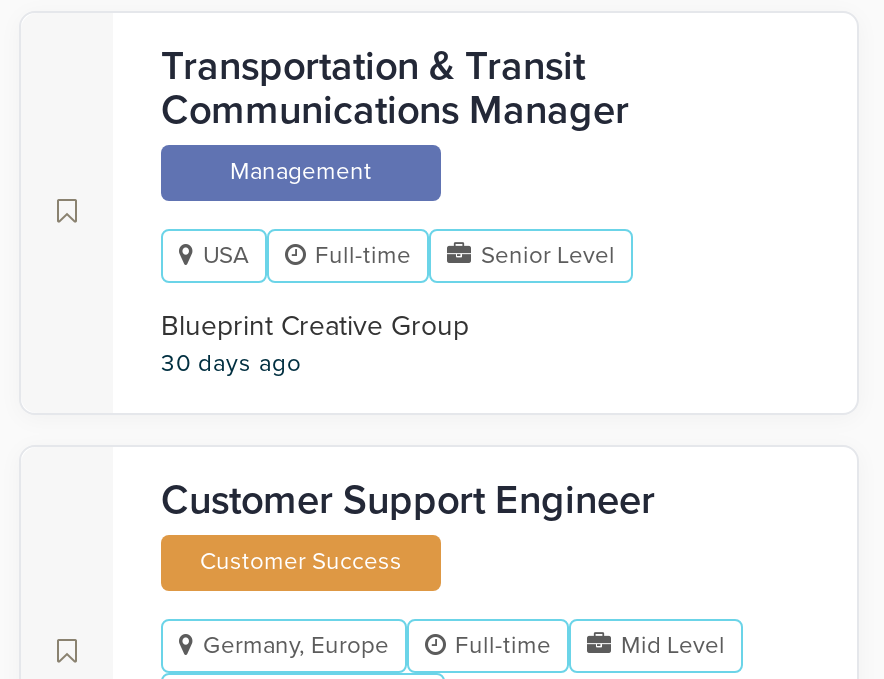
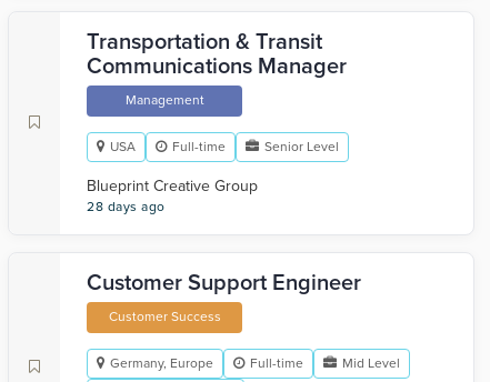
- 30 days ago
+ 28 days ago
